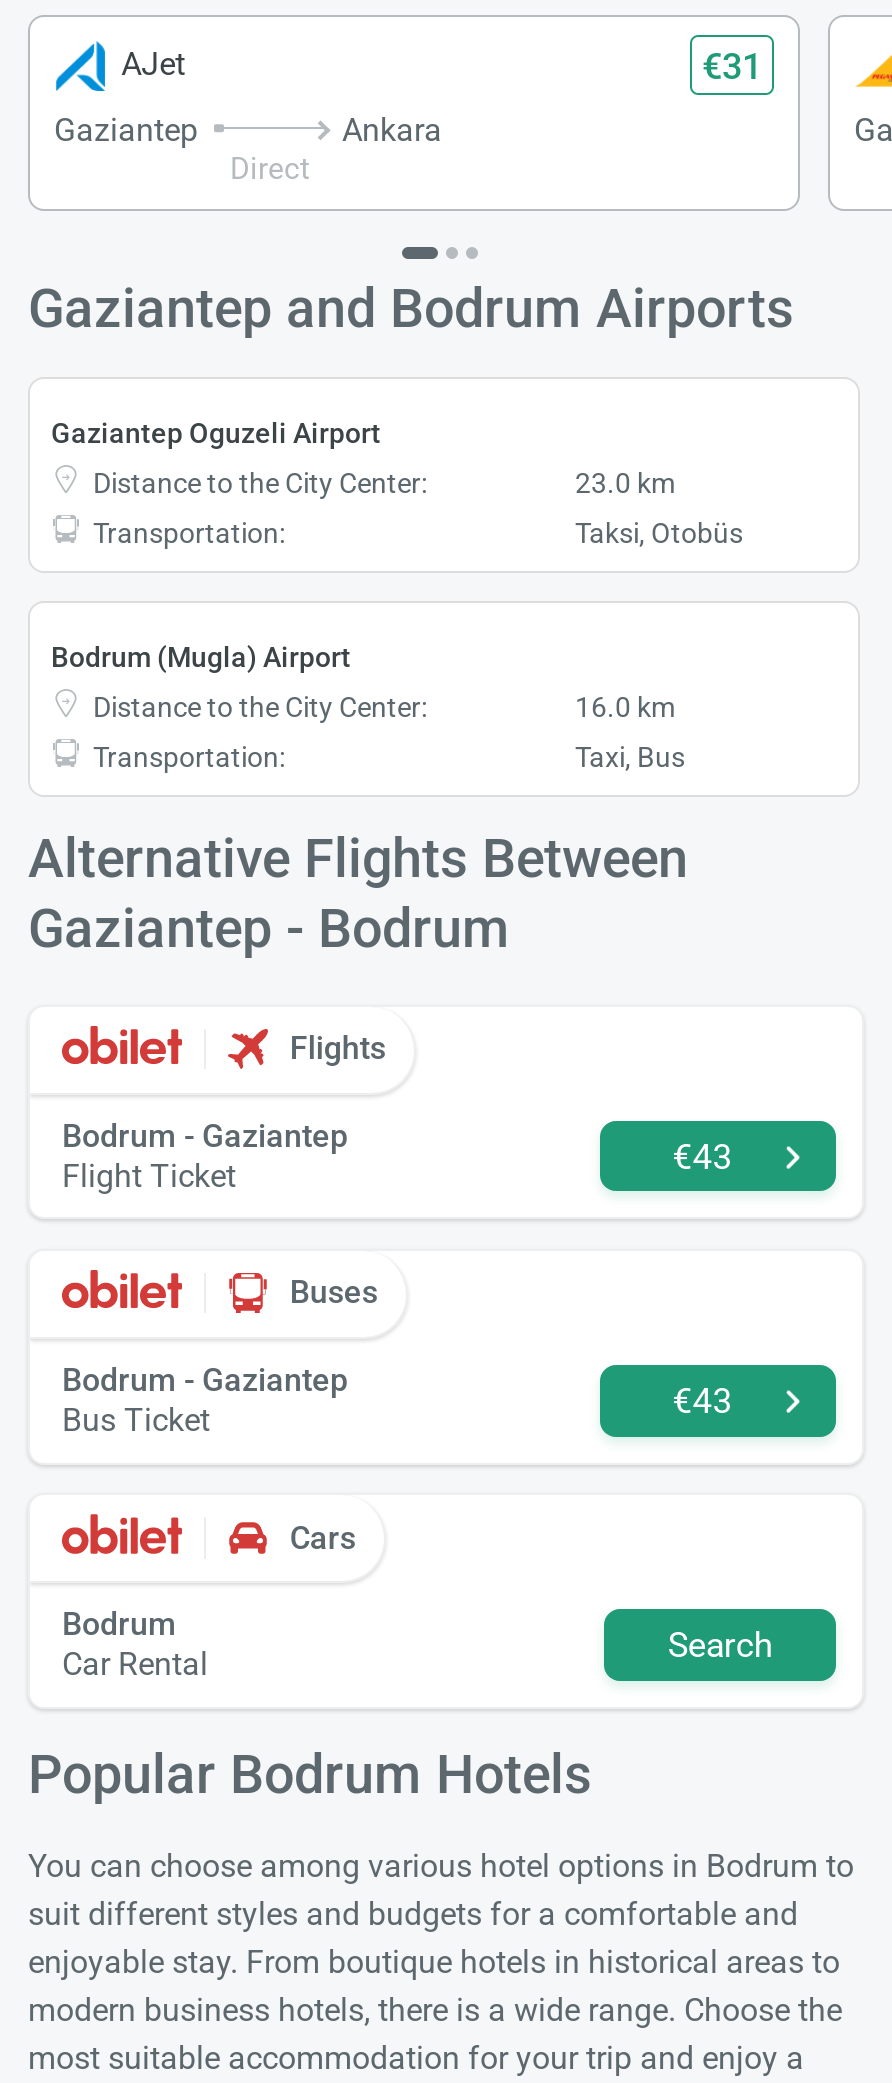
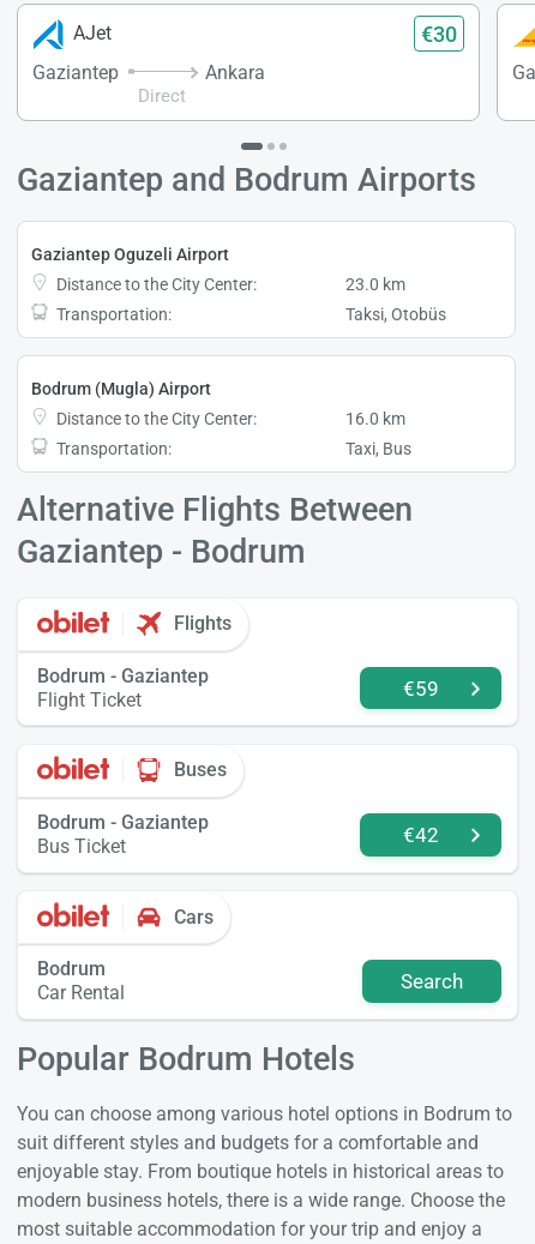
- €31
+ €30

- €43
+ €59

- €43
+ €42
